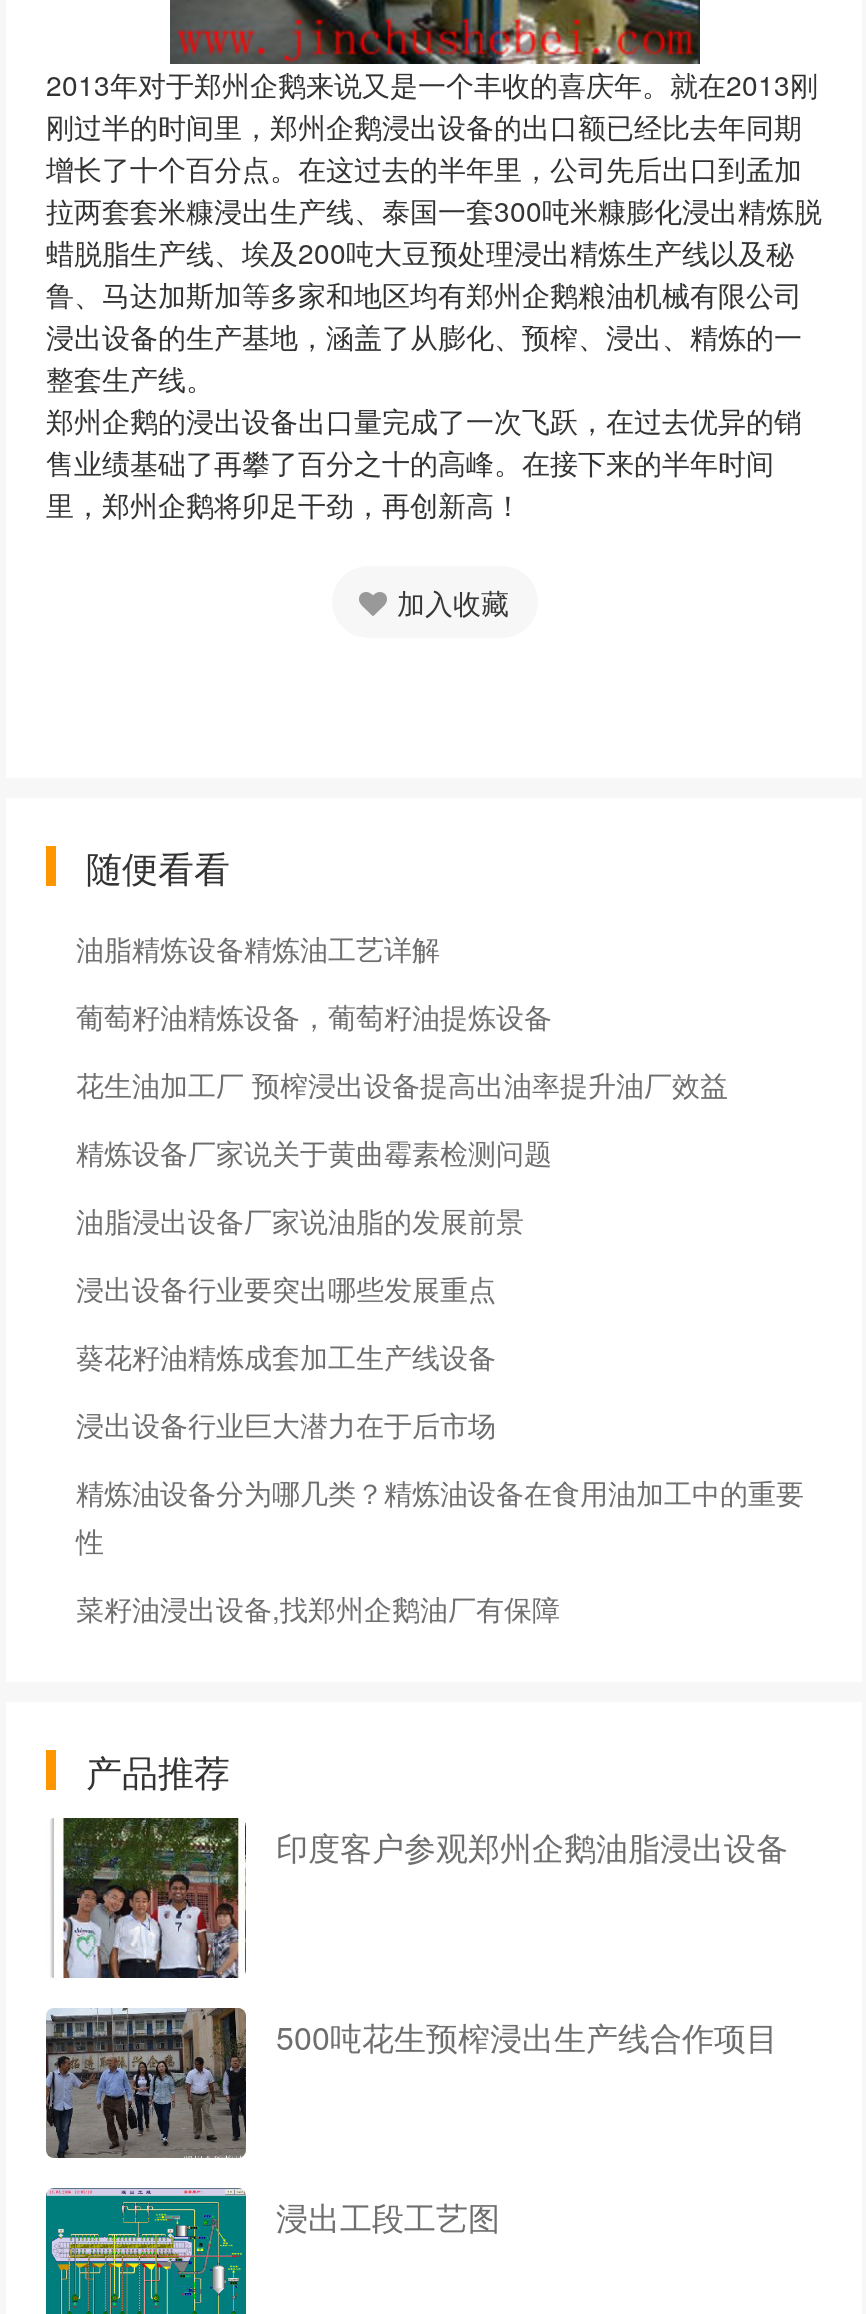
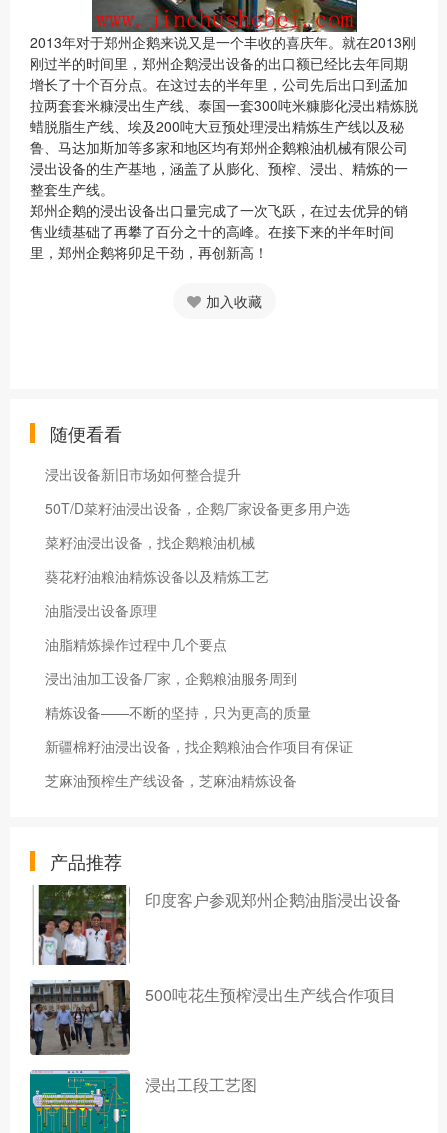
- 油脂精炼设备精炼油工艺详解
+ 浸出设备新旧市场如何整合提升

- 葡萄籽油精炼设备，葡萄籽油提炼设备
+ 50T/D菜籽油浸出设备，企鹅厂家设备更多用户选

- 花生油加工厂 预榨浸出设备提高出油率提升油厂效益
+ 菜籽油浸出设备，找企鹅粮油机械

- 精炼设备厂家说关于黄曲霉素检测问题
+ 葵花籽油粮油精炼设备以及精炼工艺

- 油脂浸出设备厂家说油脂的发展前景
+ 油脂浸出设备原理

- 浸出设备行业要突出哪些发展重点
+ 油脂精炼操作过程中几个要点

- 葵花籽油精炼成套加工生产线设备
+ 浸出油加工设备厂家，企鹅粮油服务周到

- 浸出设备行业巨大潜力在于后市场
+ 精炼设备——不断的坚持，只为更高的质量

- 精炼油设备分为哪几类？精炼油设备在食用油加工中的重要
- 性
+ 新疆棉籽油浸出设备，找企鹅粮油合作项目有保证

- 菜籽油浸出设备,找郑州企鹅油厂有保障
+ 芝麻油预榨生产线设备，芝麻油精炼设备
